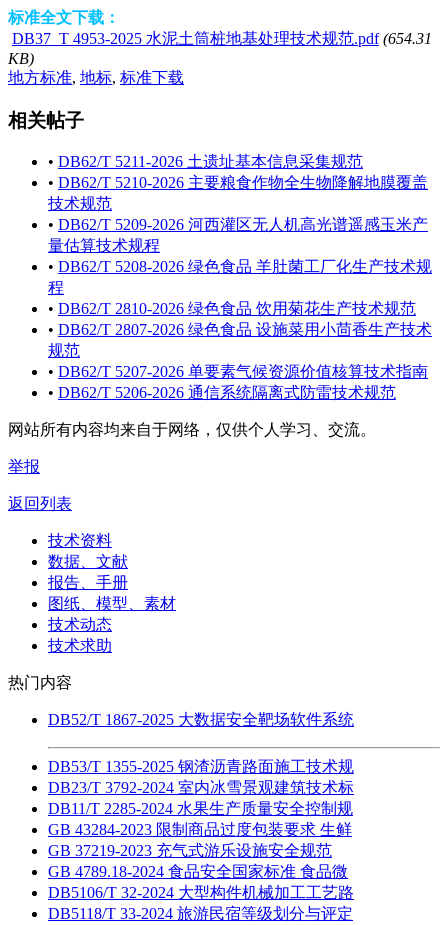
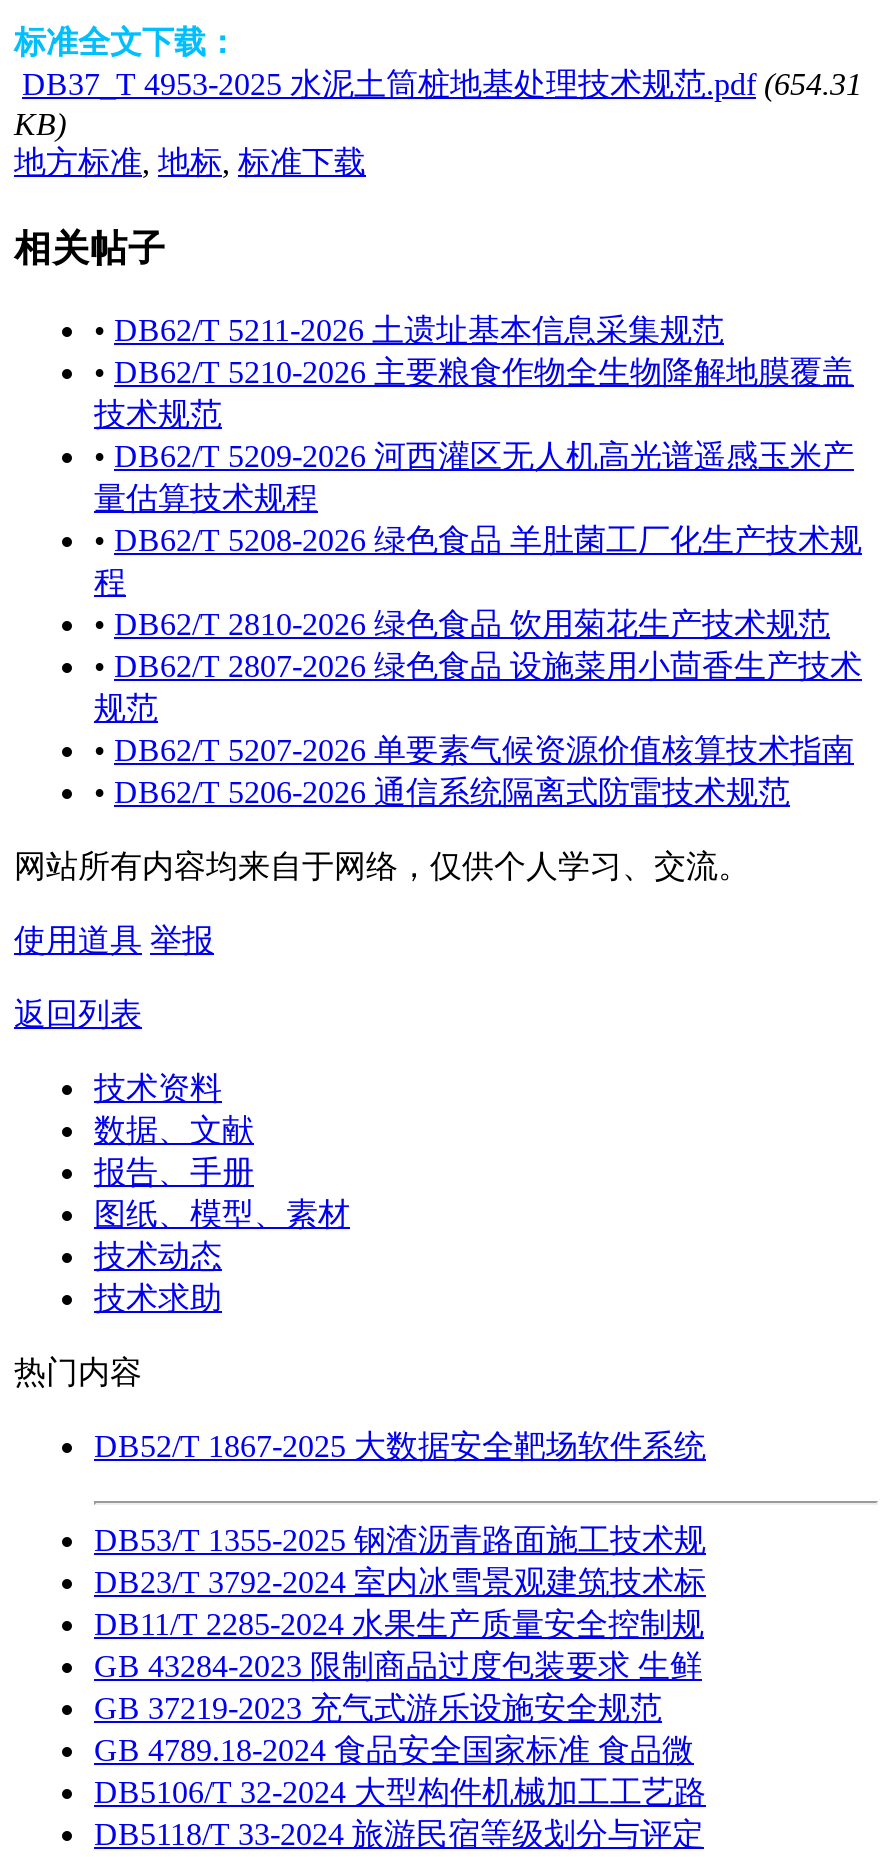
- 举报
+ 使用道具 举报
